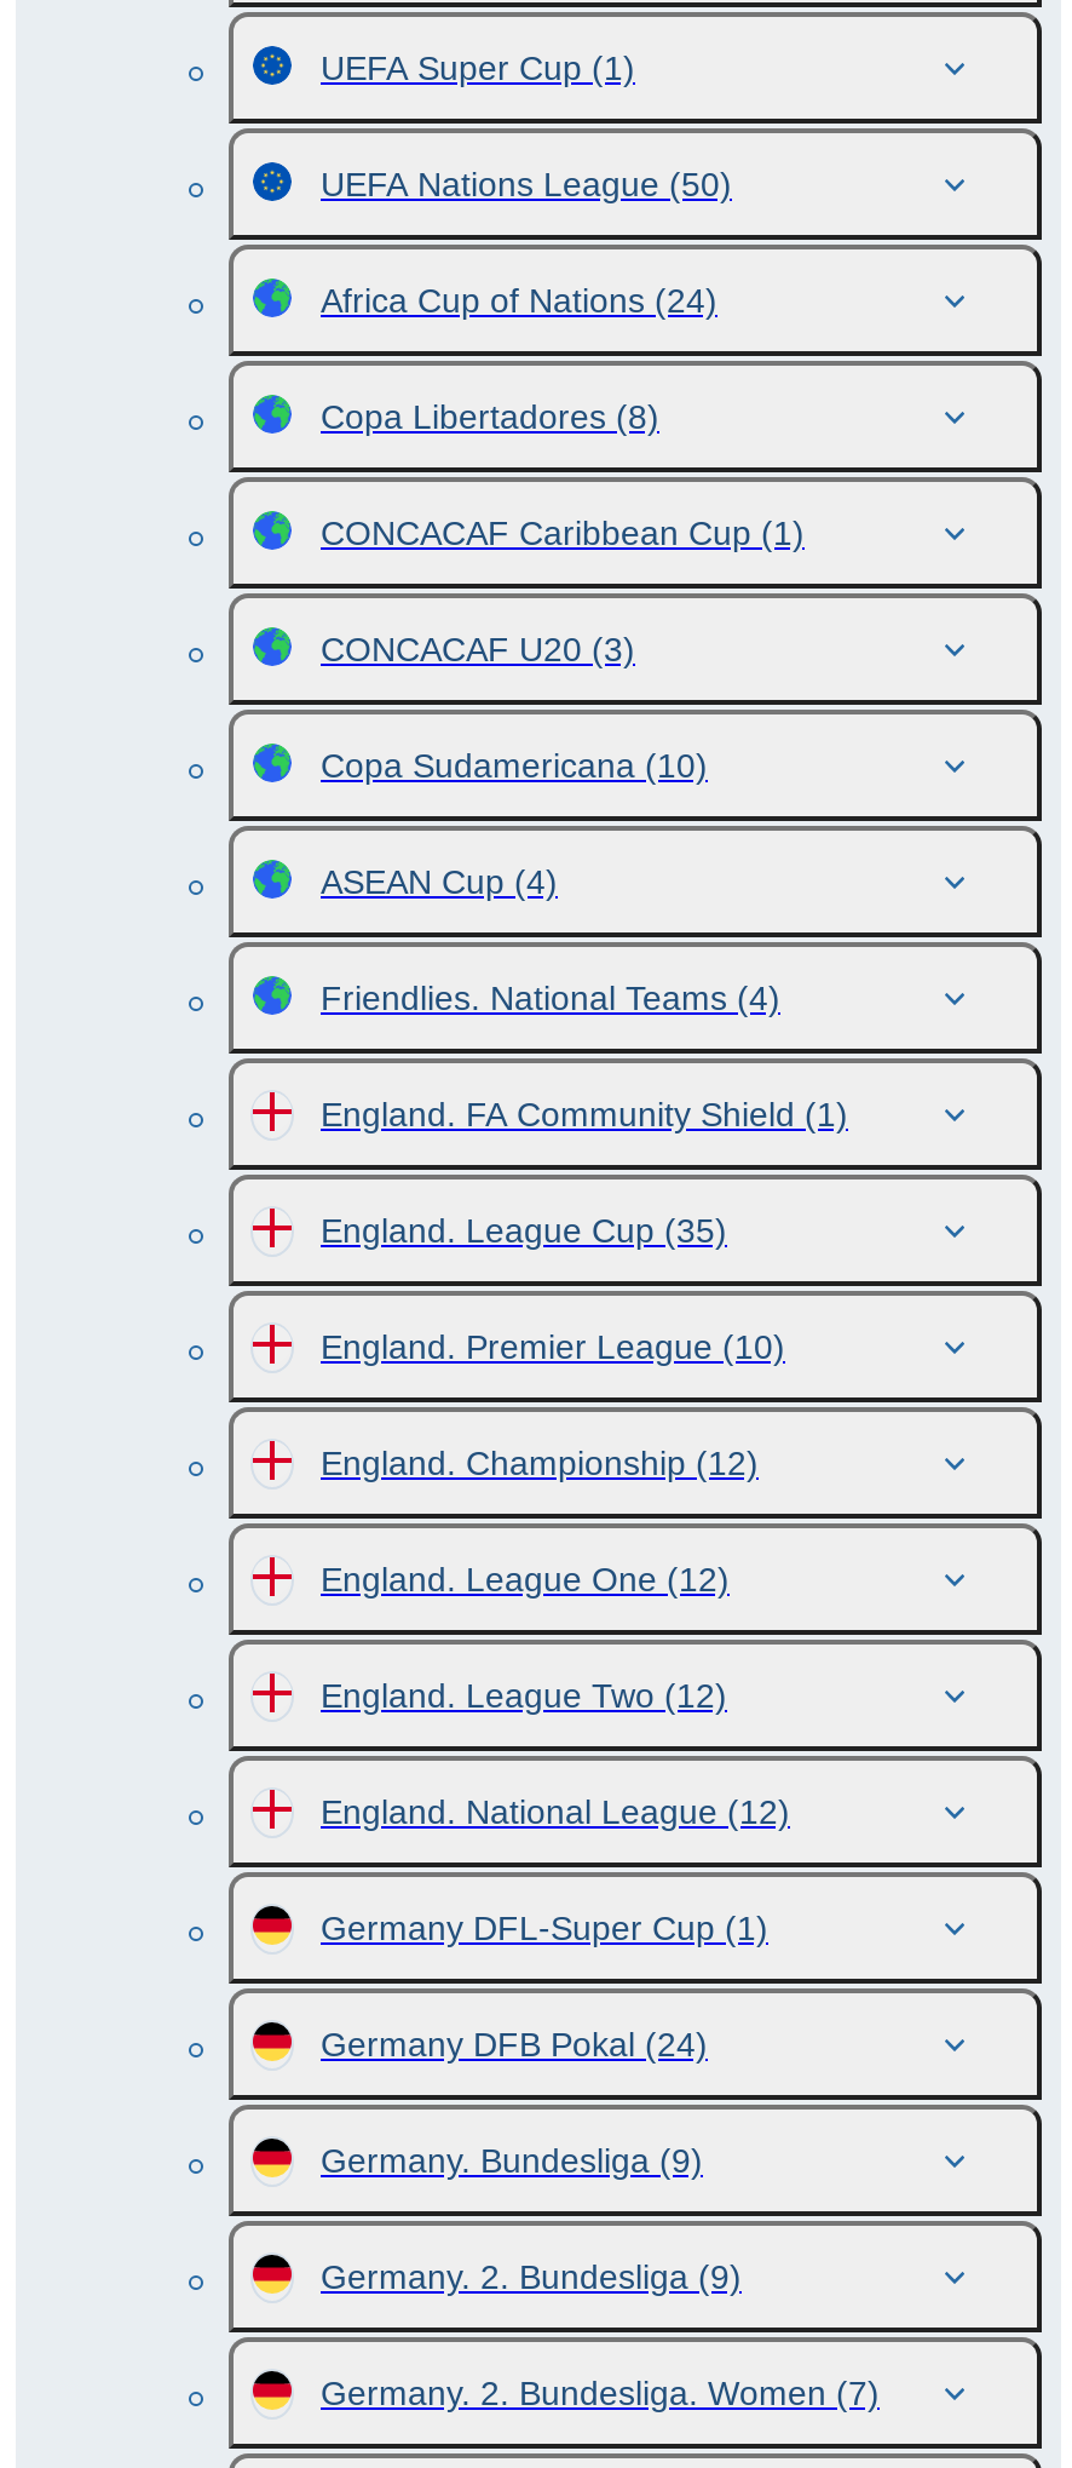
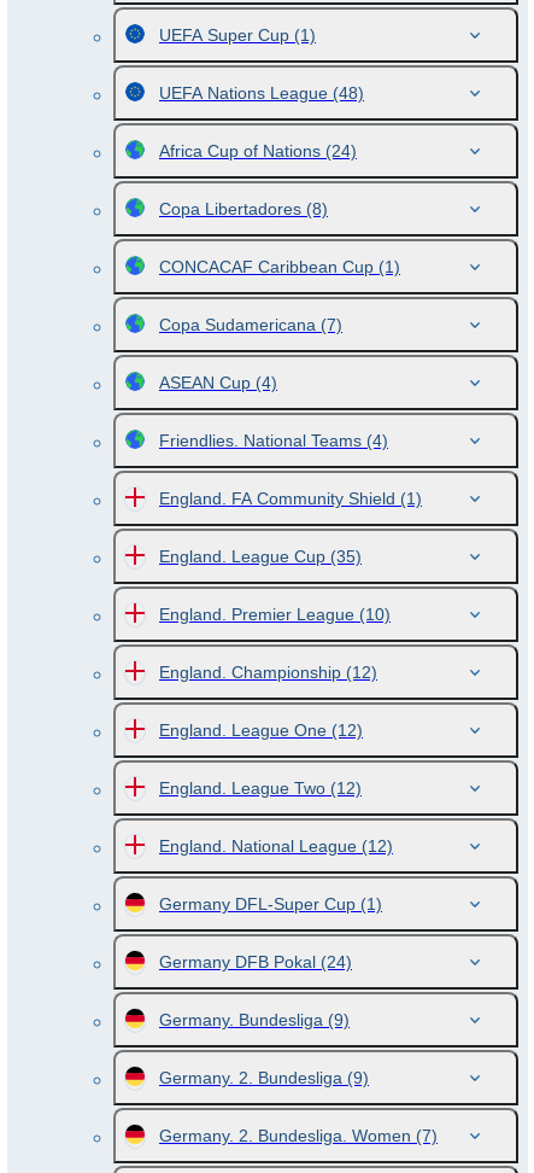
- UEFA Nations League (50)
+ UEFA Nations League (48)

- CONCACAF U20 (3)
- Copa Sudamericana (10)
+ Copa Sudamericana (7)
